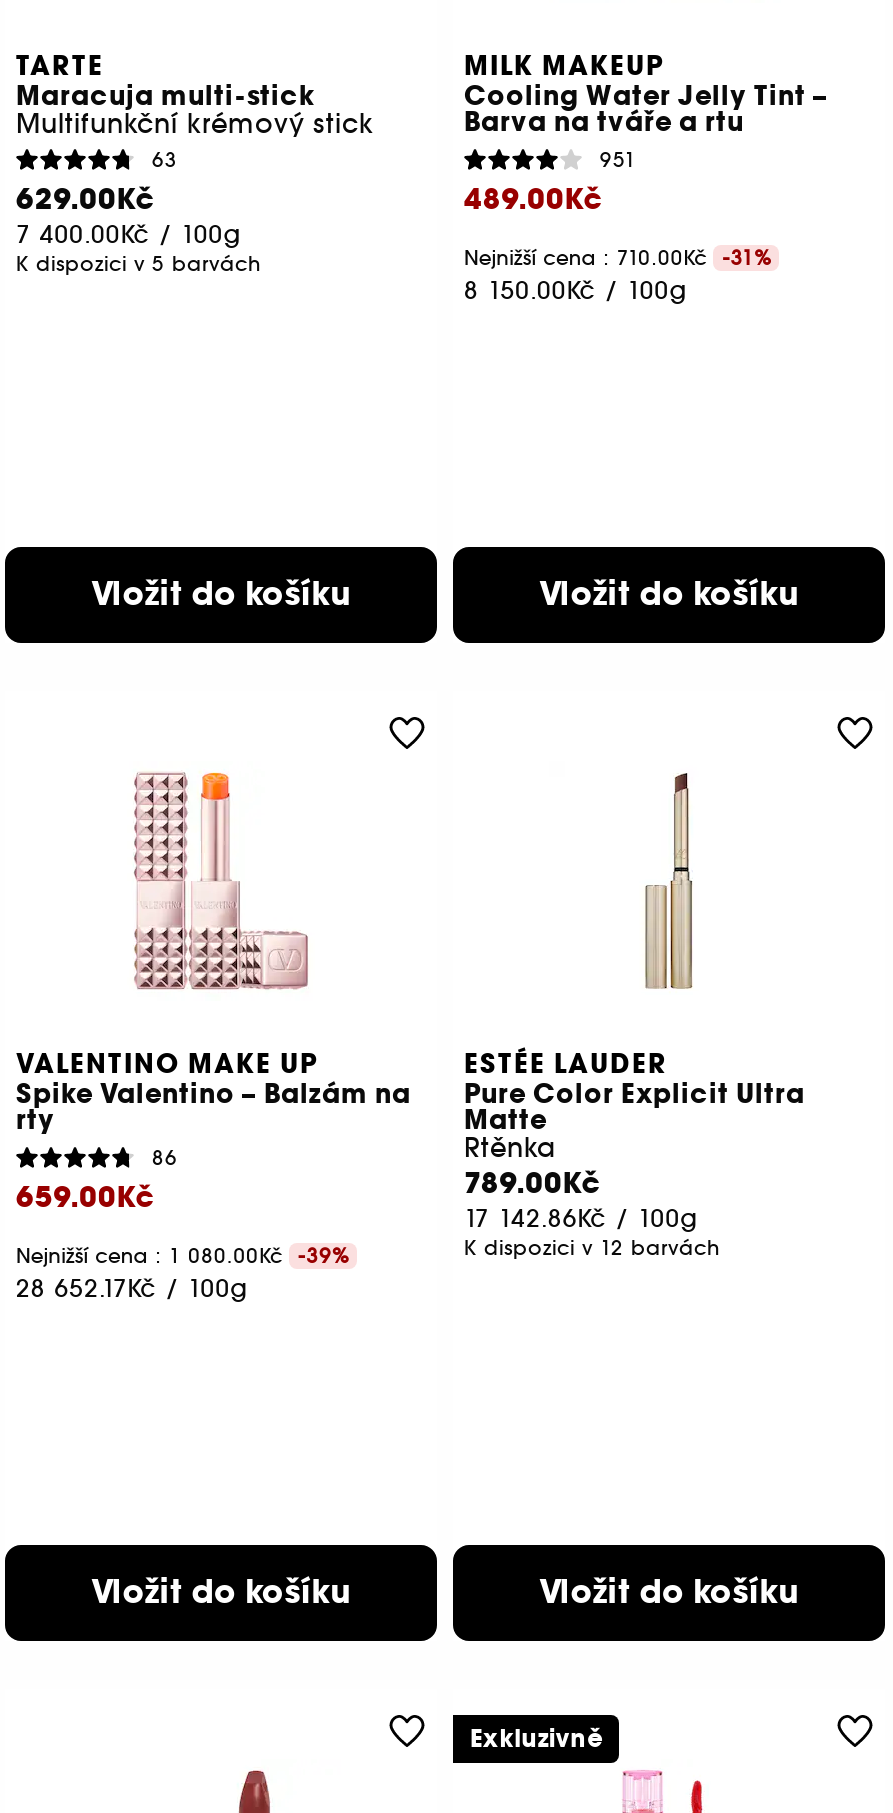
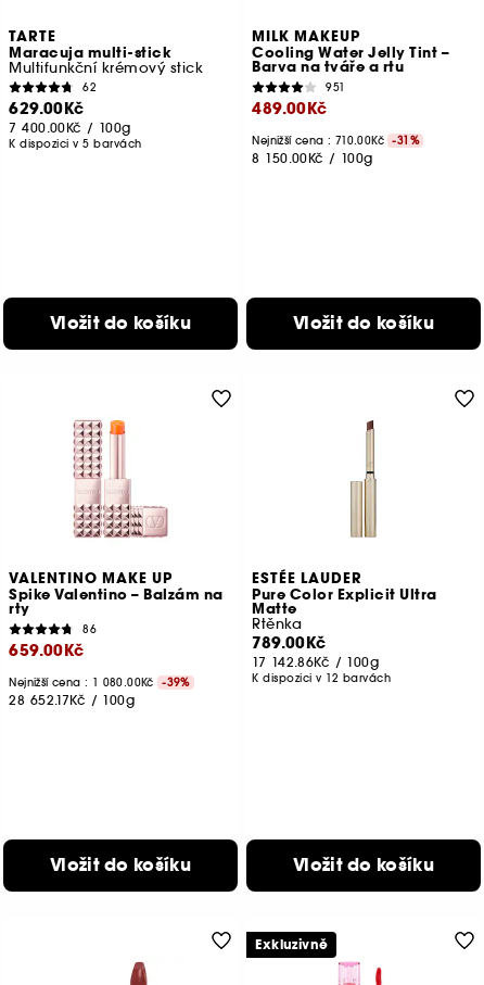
- 63
+ 62
